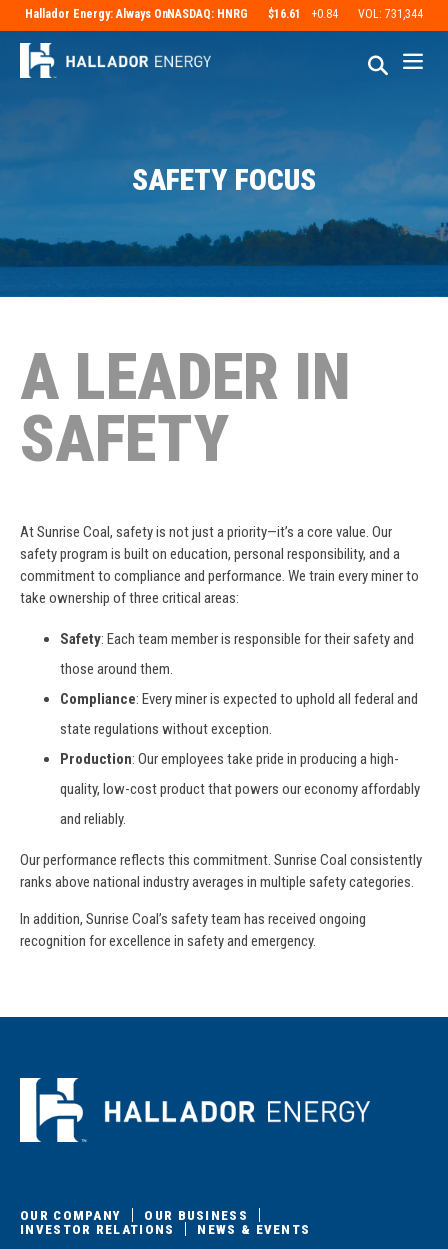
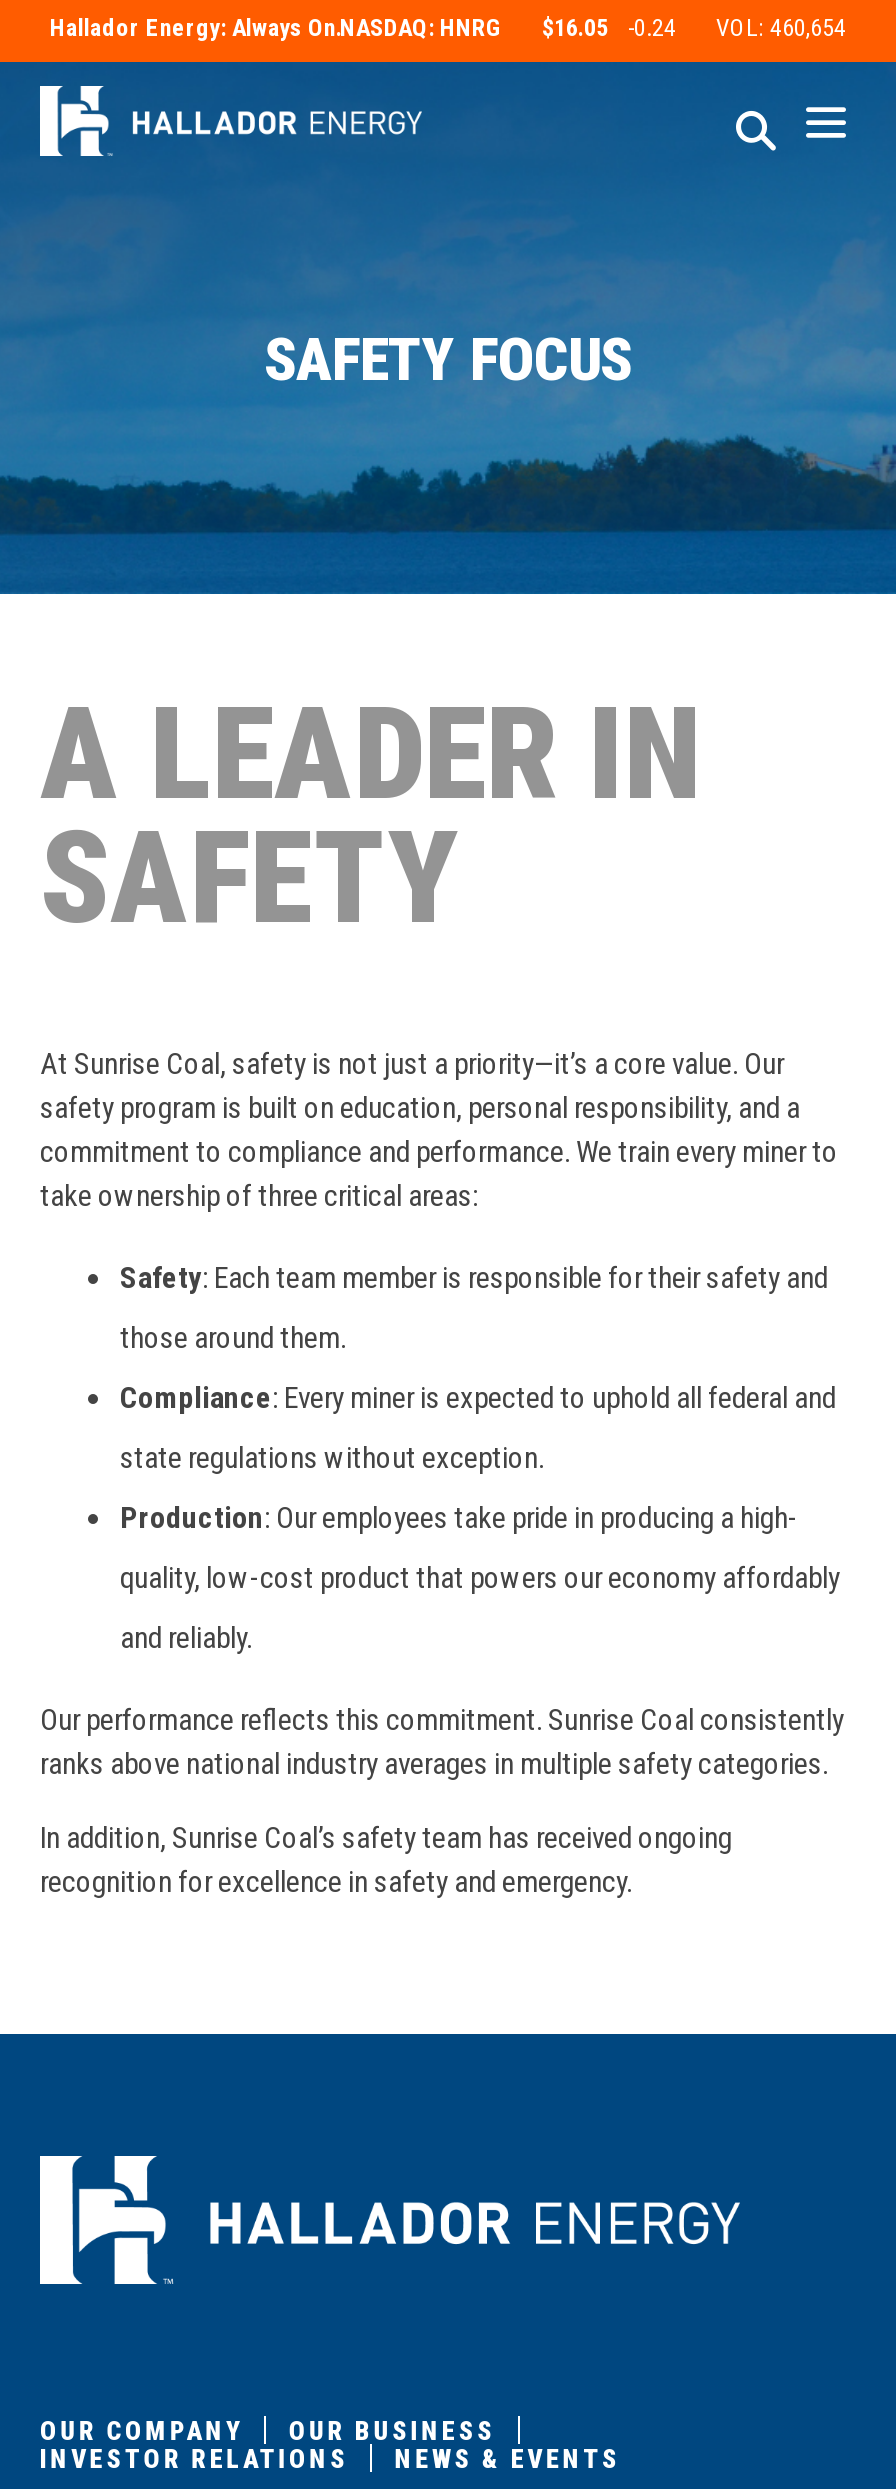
- 16.61
- +0.84
- VOL: 731,344
+ 16.05
+ -0.24
+ VOL: 460,654
